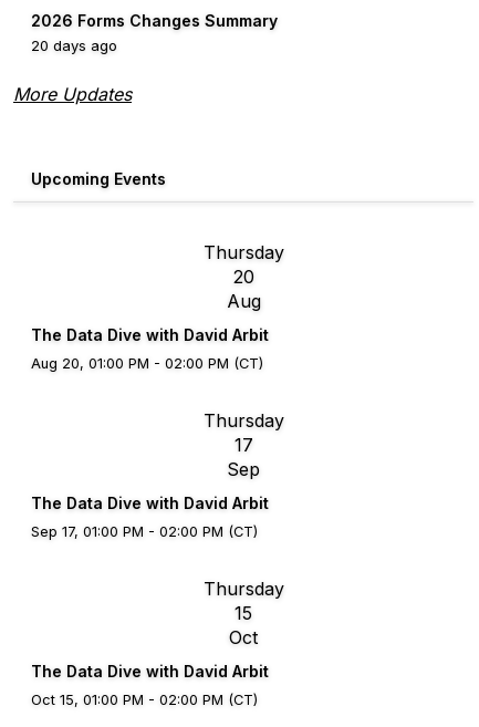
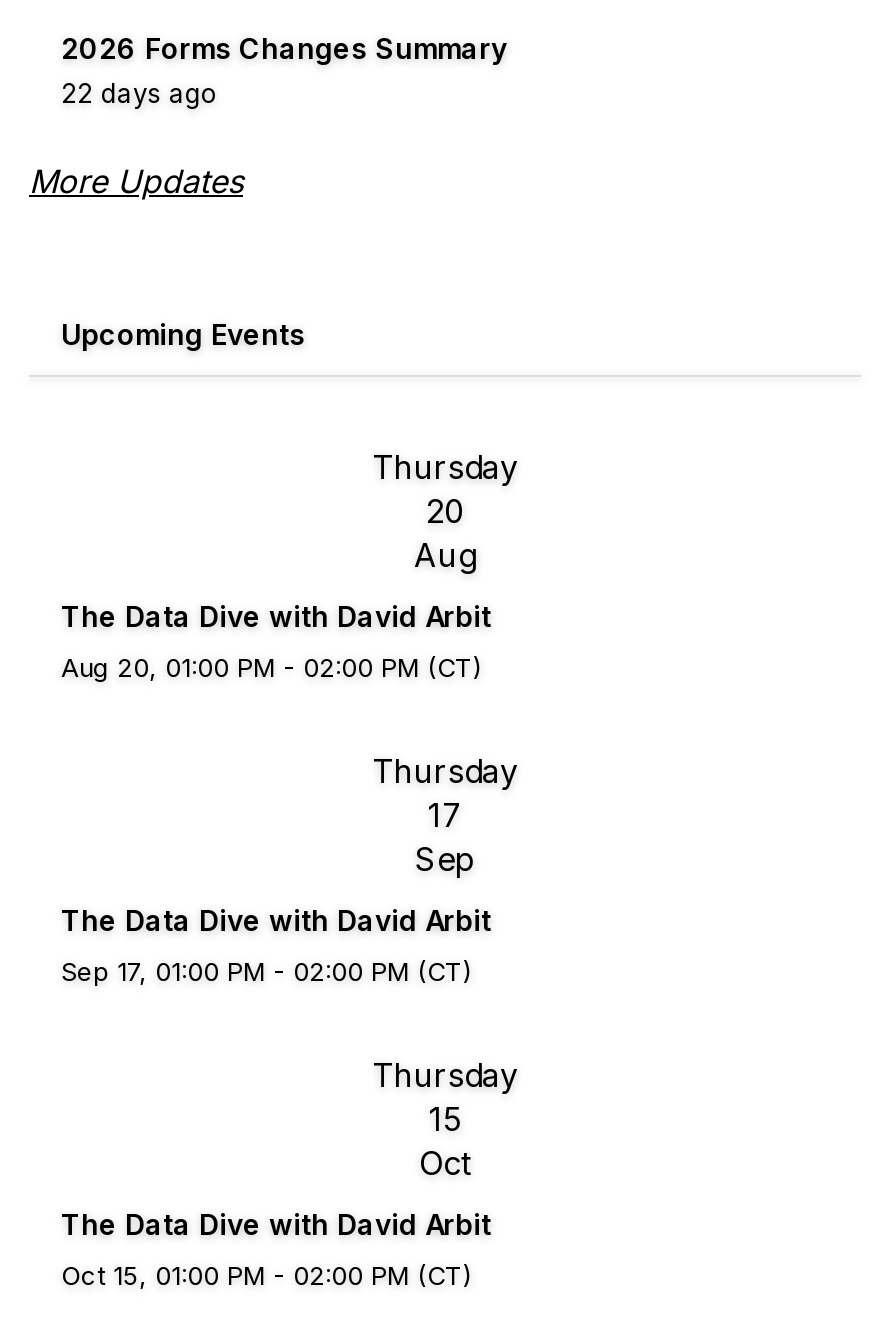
- 20 days ago
+ 22 days ago
